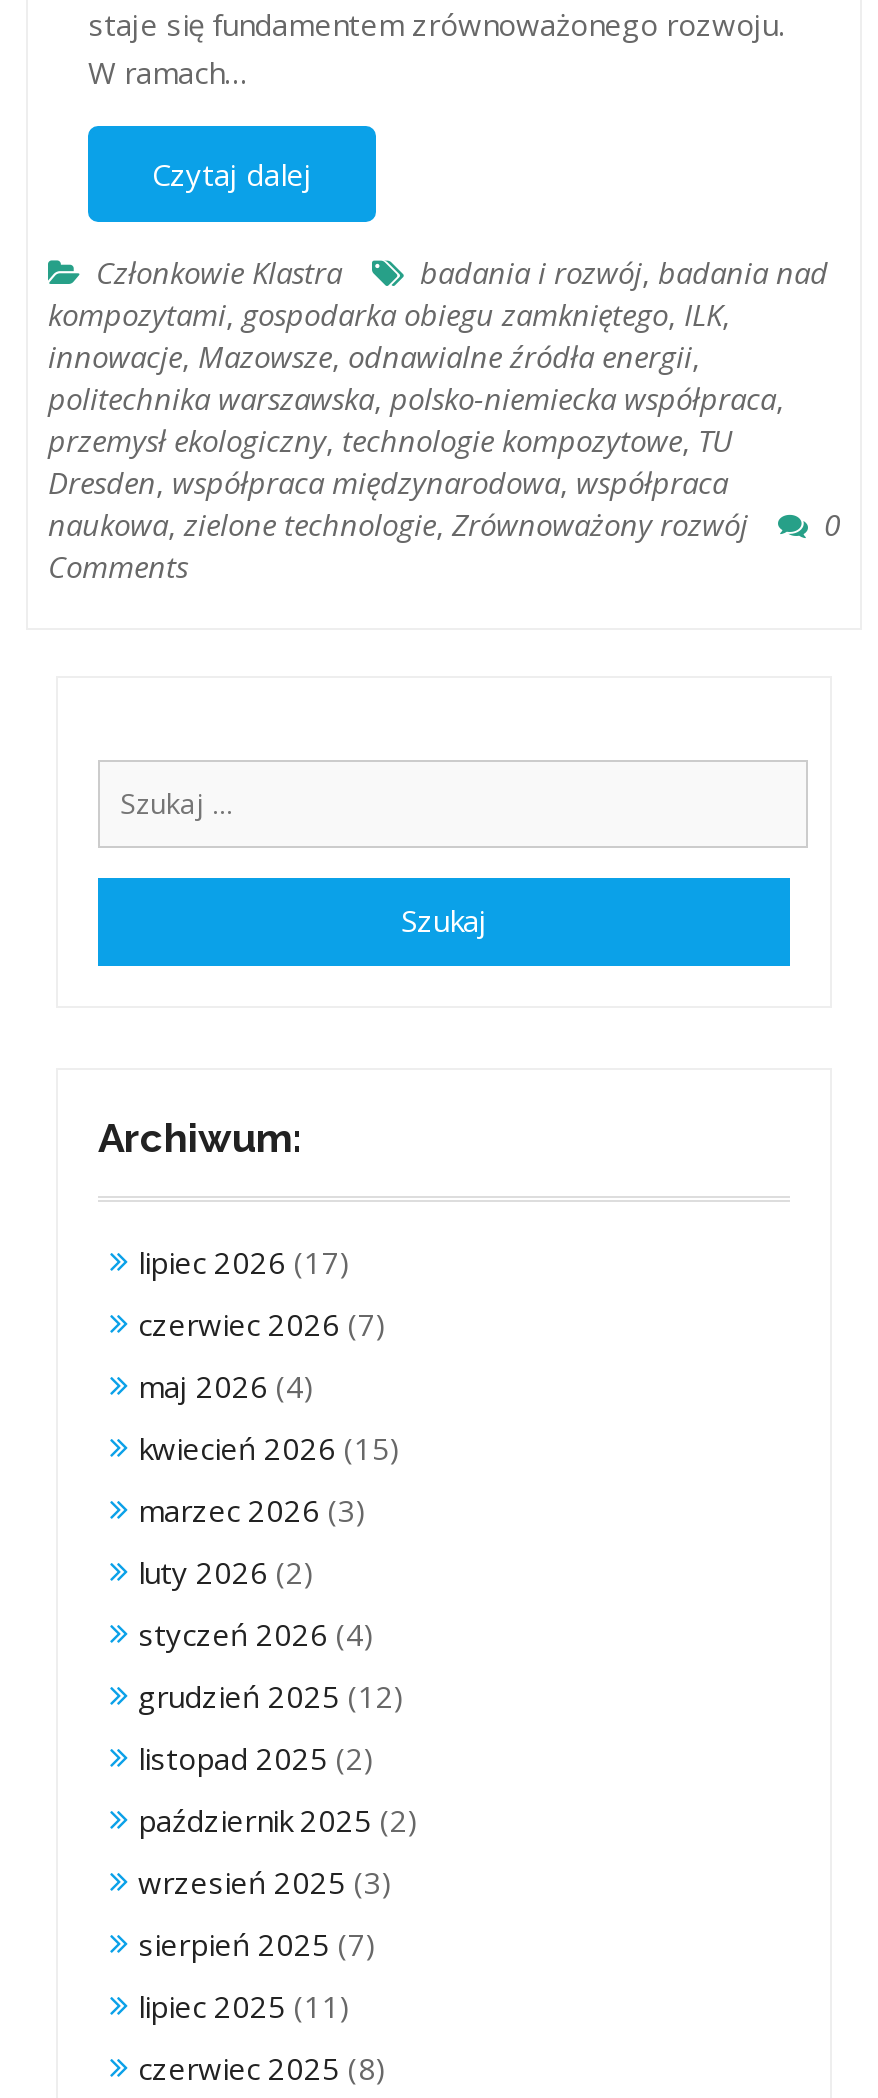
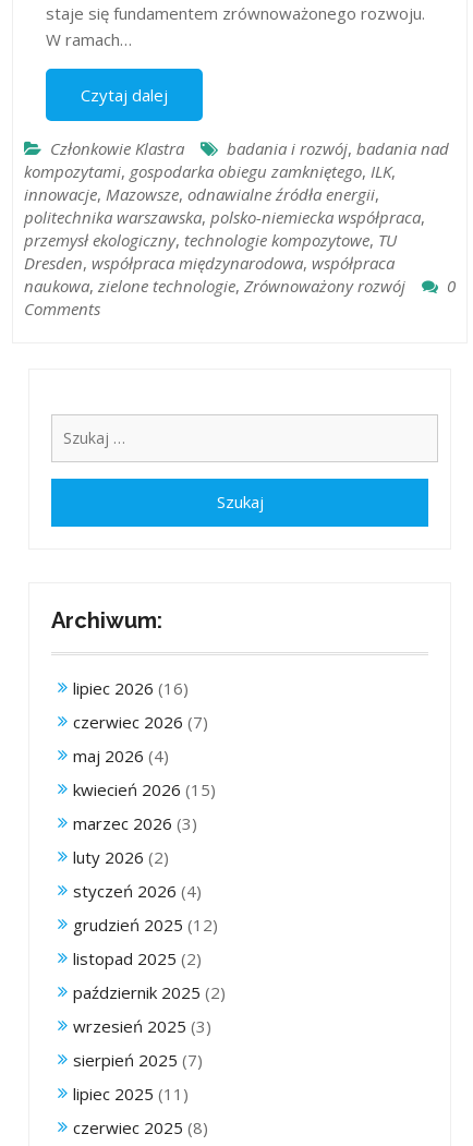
- lipiec 2026 (17)
+ lipiec 2026 (16)
